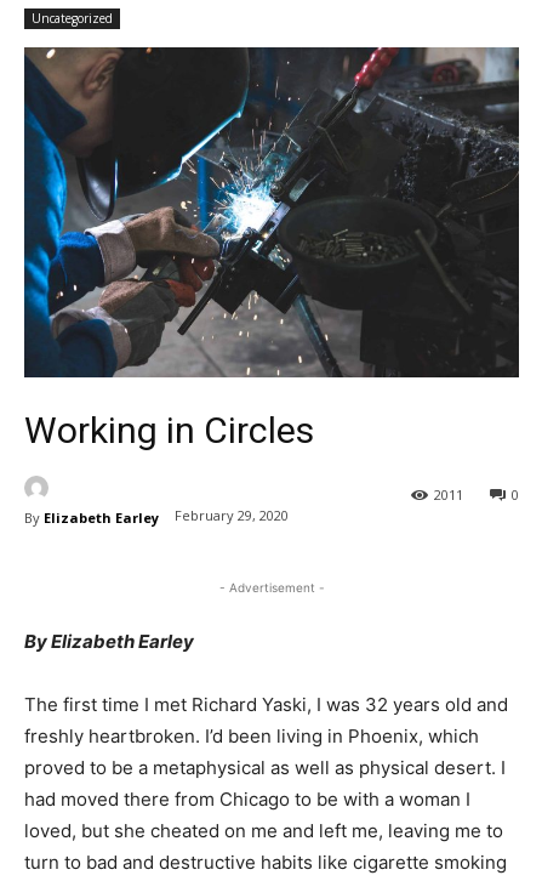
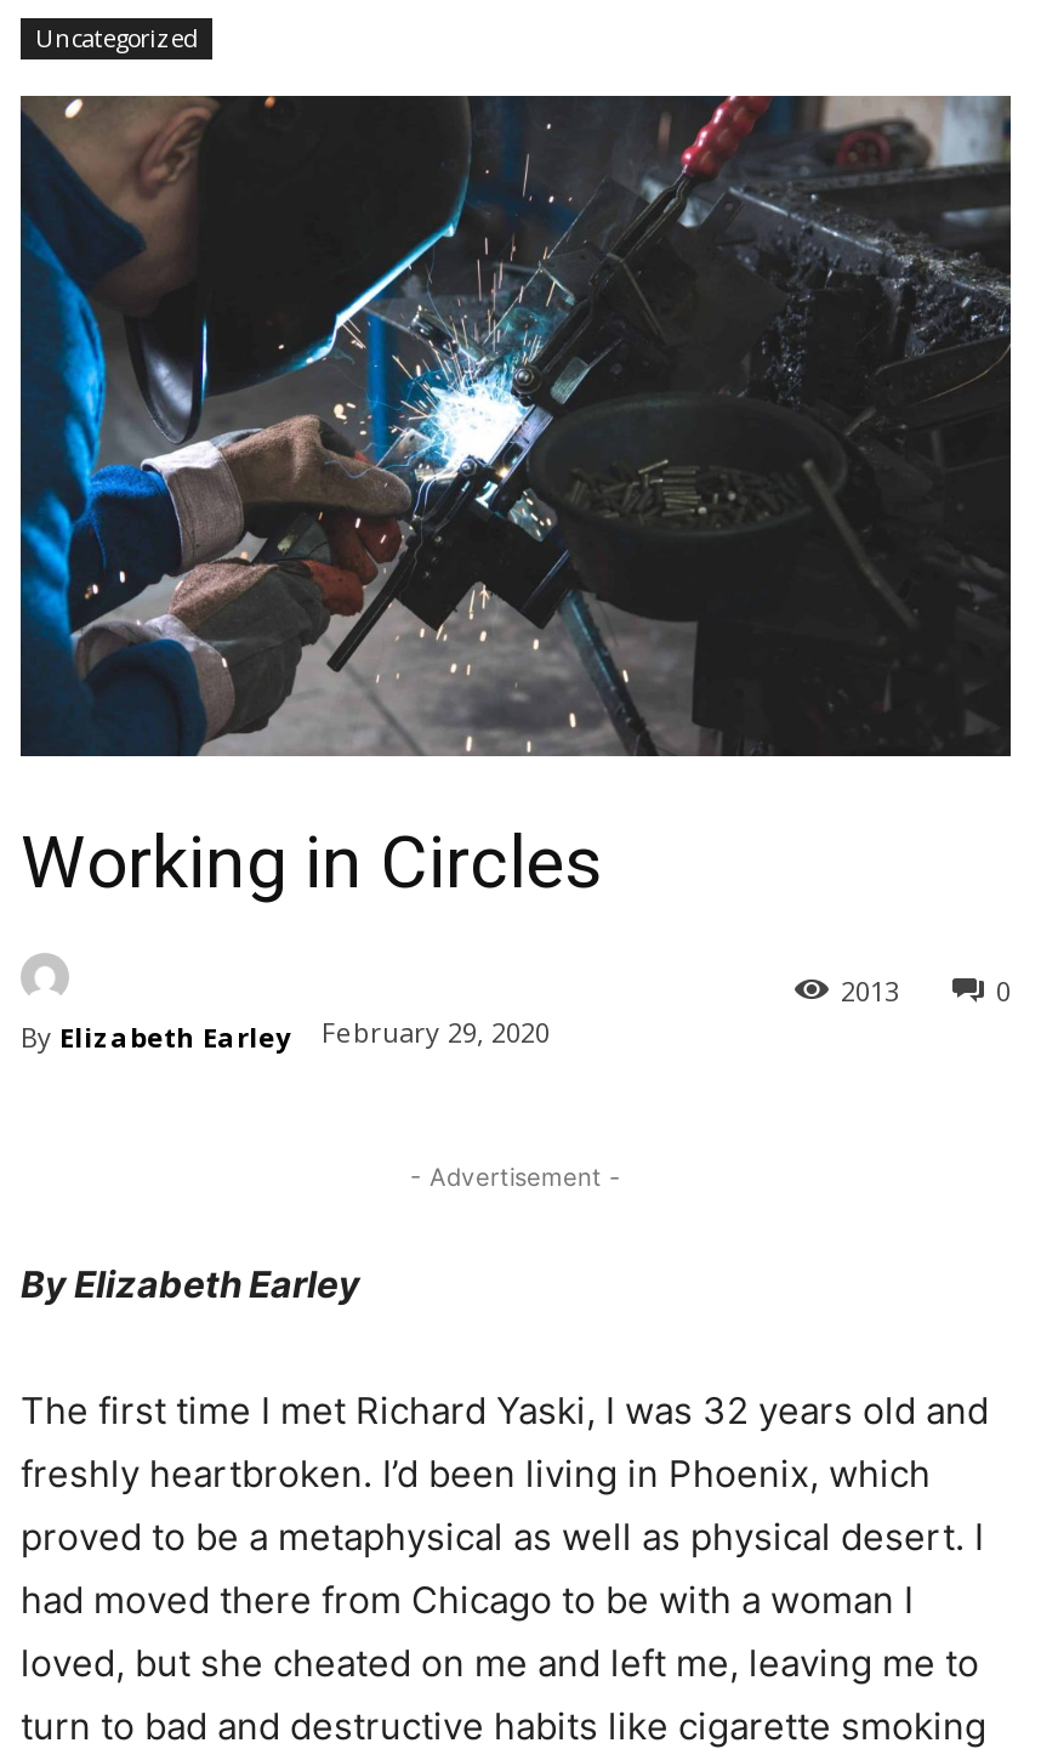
- 2011
+ 2013
